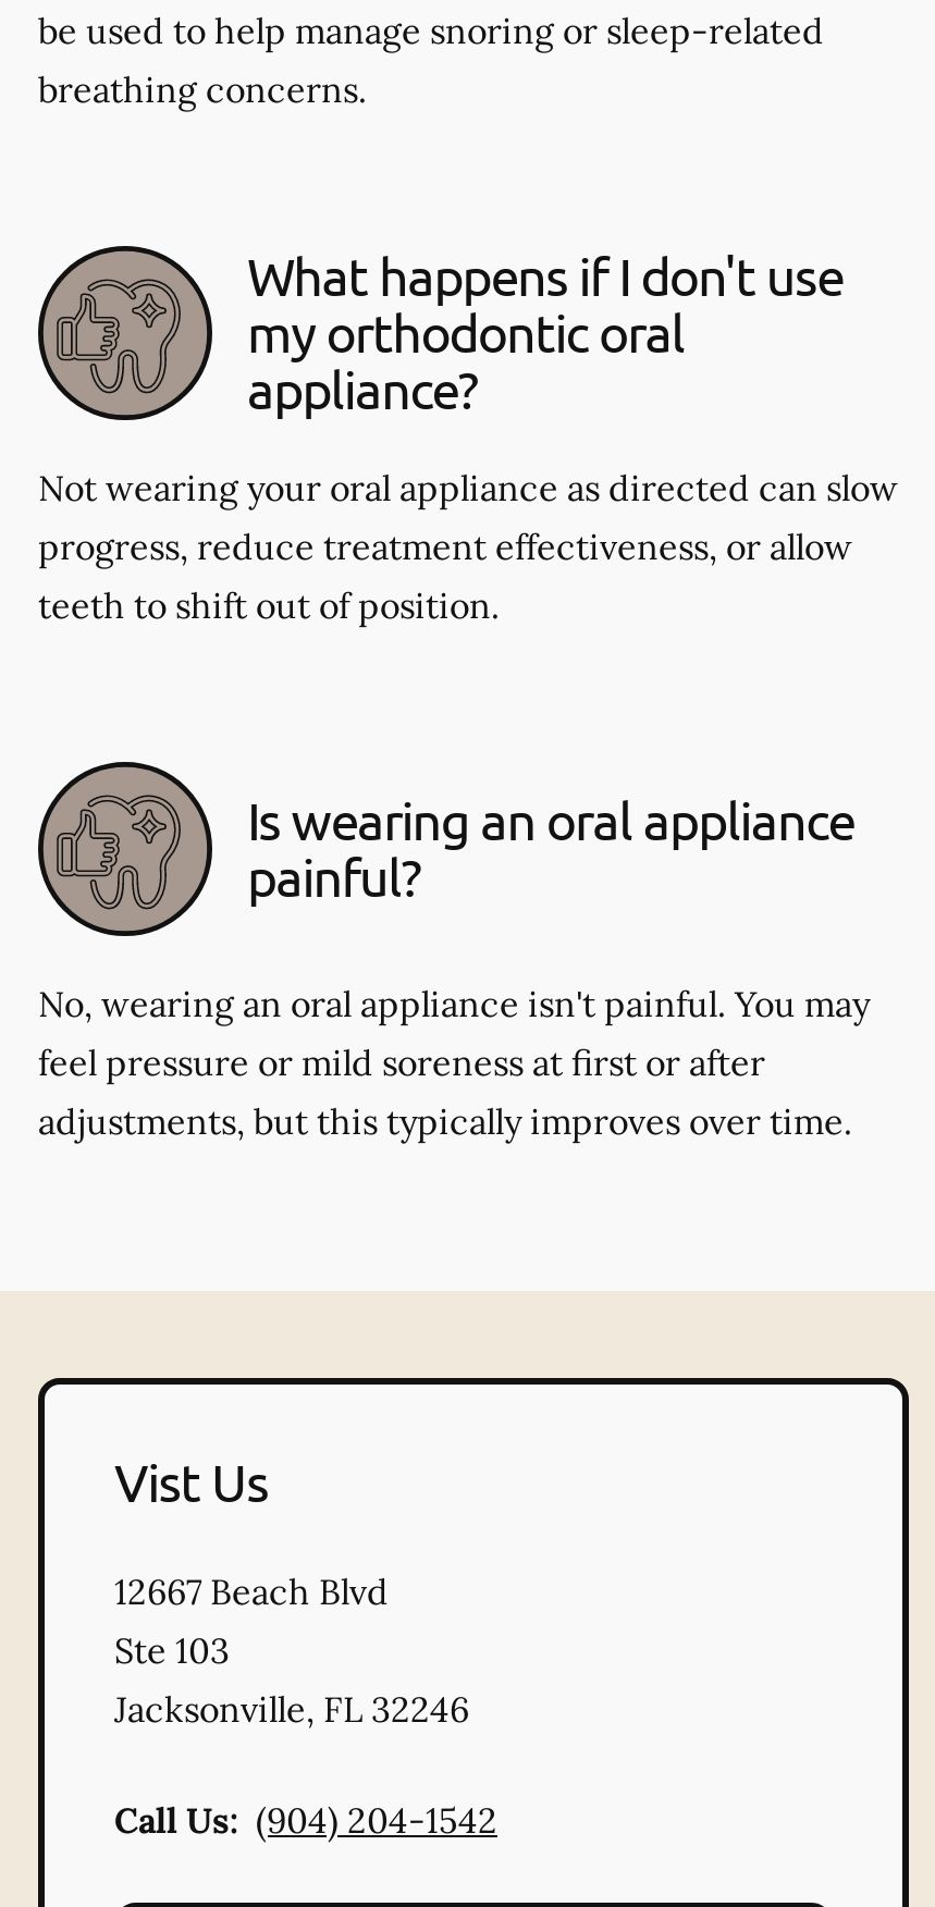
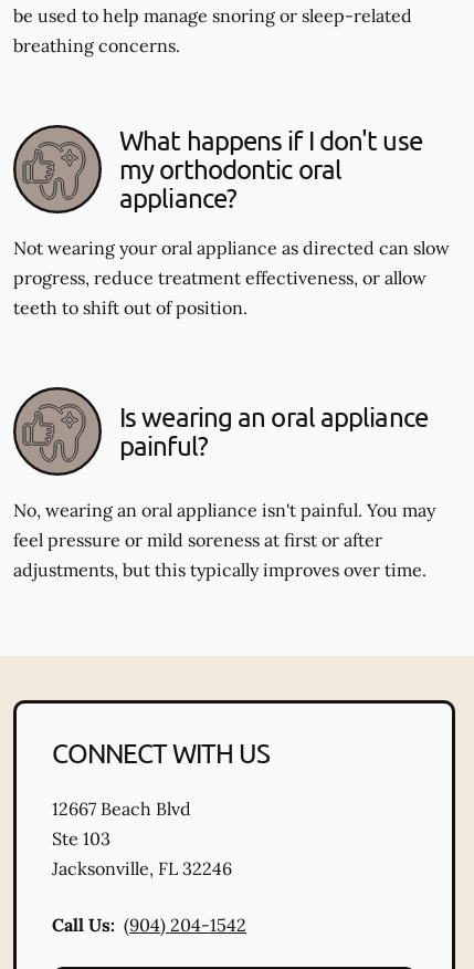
- Vist Us
+ CONNECT WITH US
